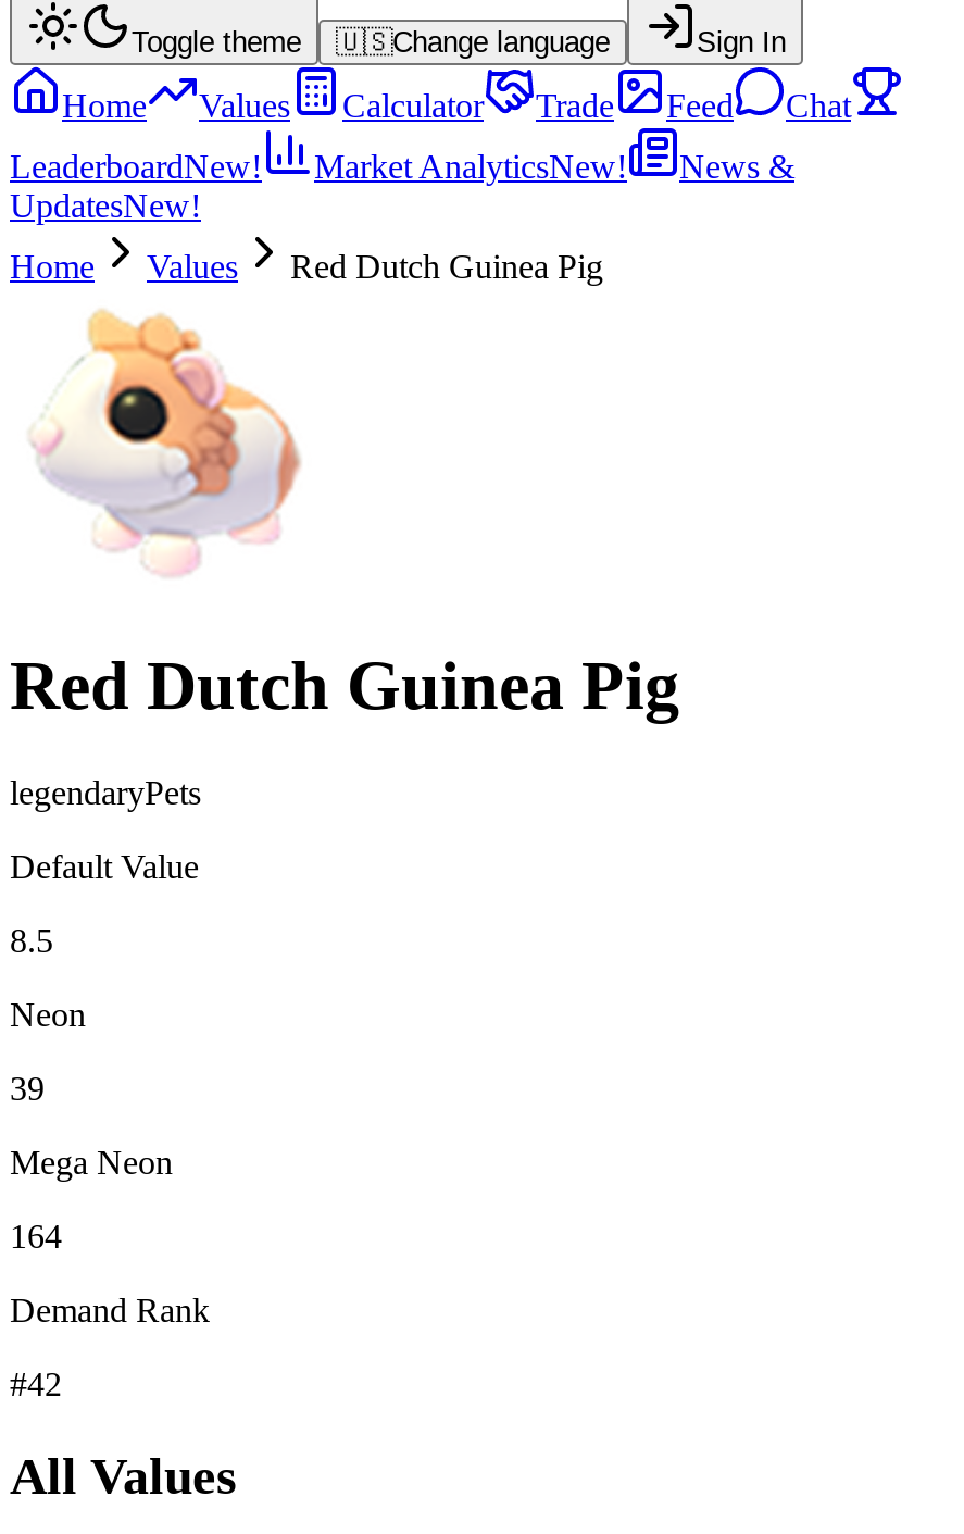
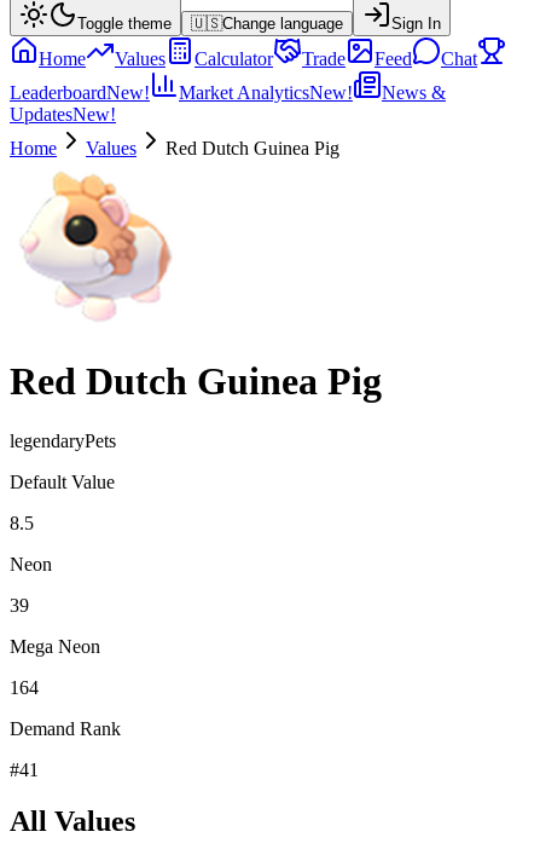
- #42
+ #41
